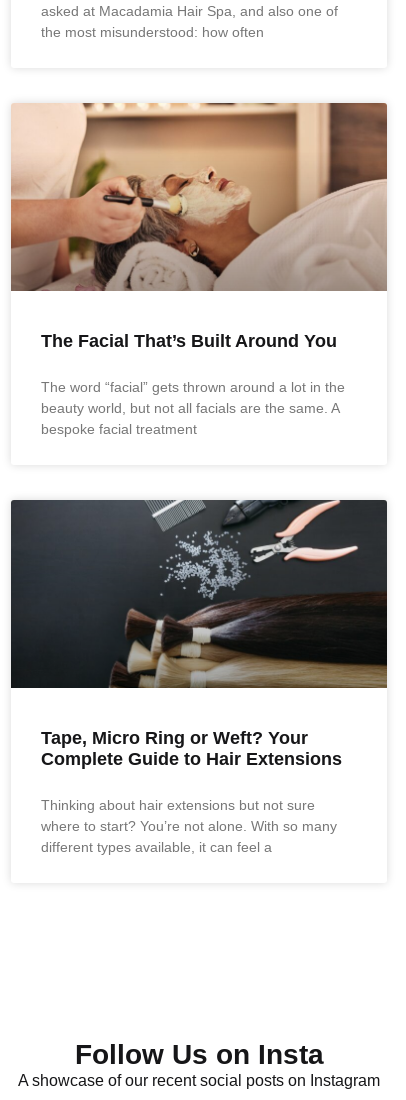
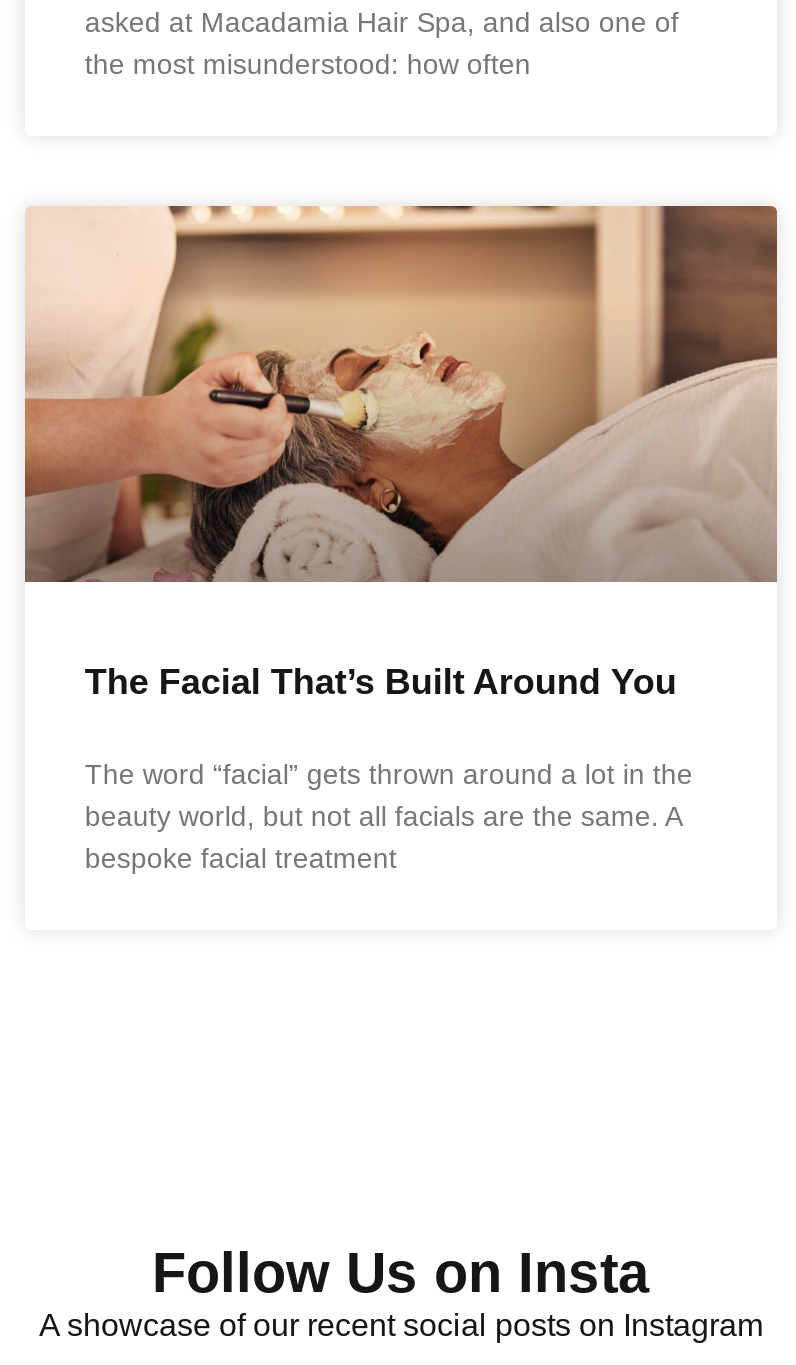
- [image]
- Tape, Micro Ring or Weft? Your
- Complete Guide to Hair Extensions
- Thinking about hair extensions but not sure
- where to start? You’re not alone. With so many
- different types available, it can feel a
